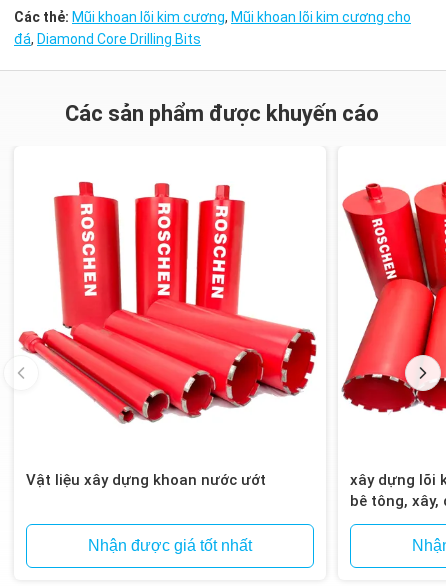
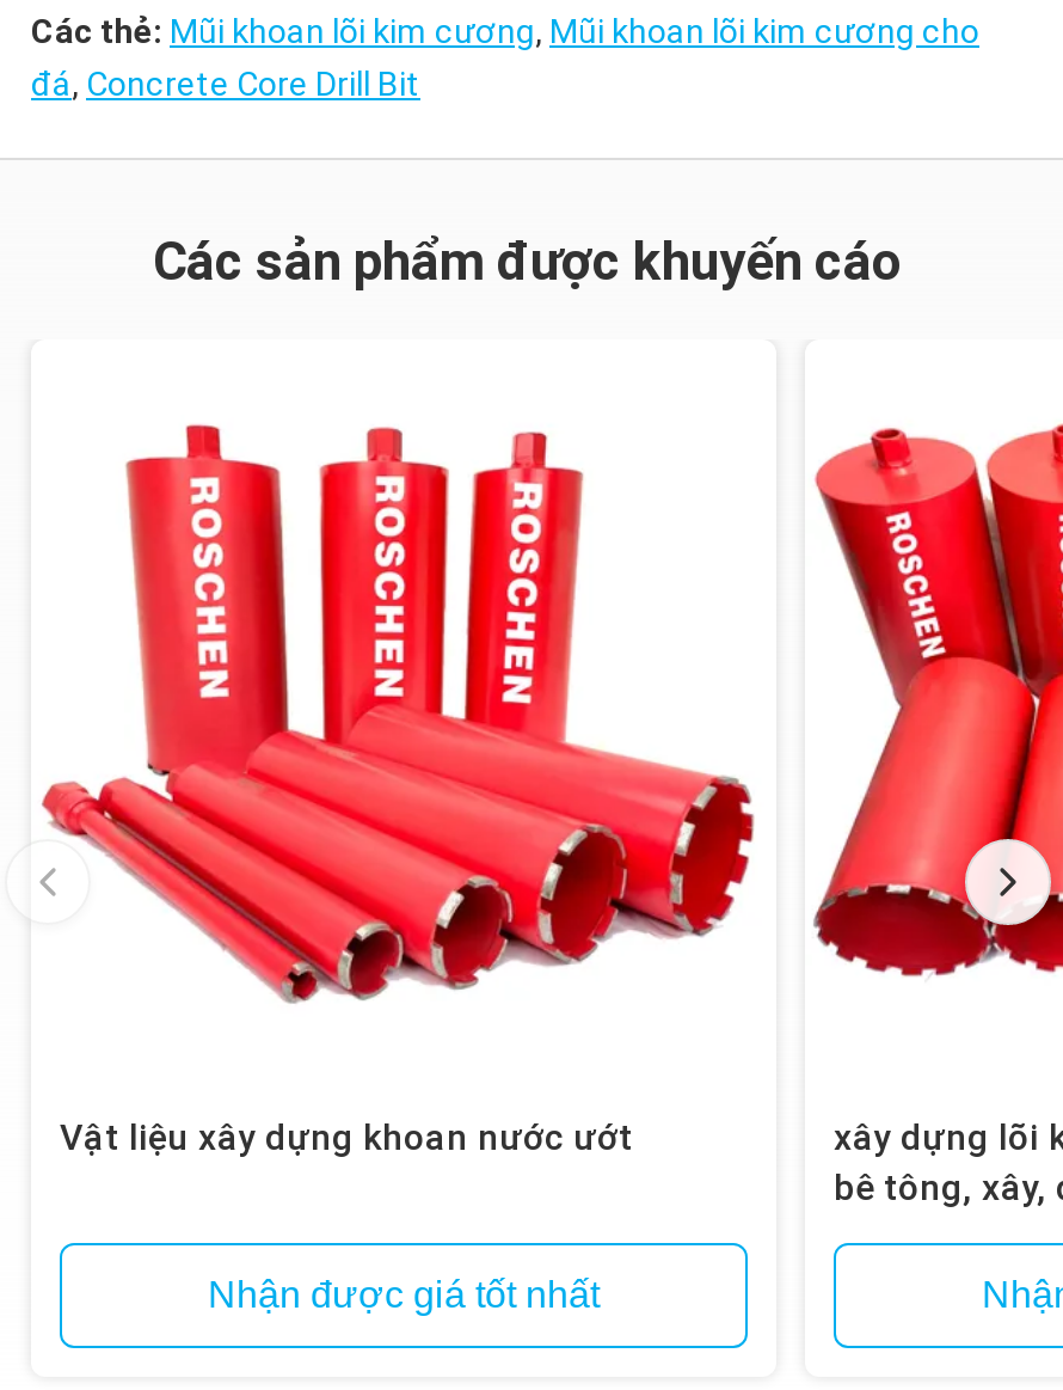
- đá, Diamond Core Drilling Bits
+ đá, Concrete Core Drill Bit
